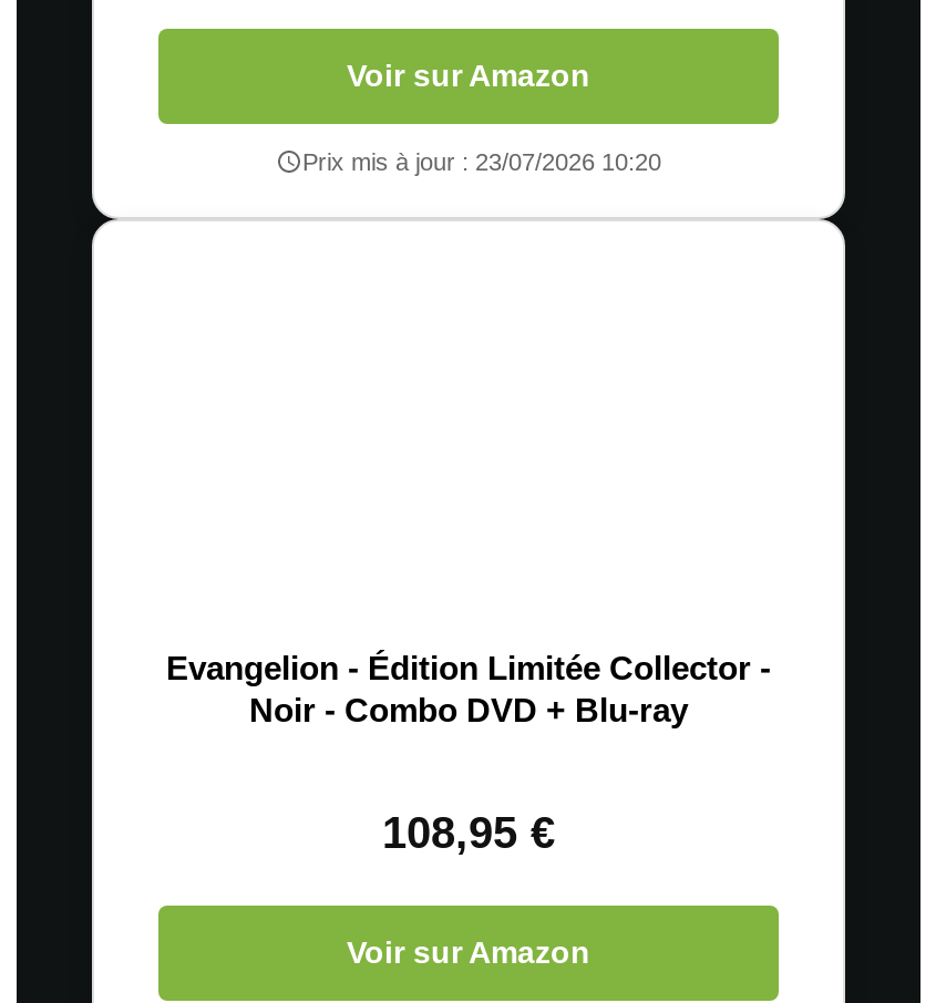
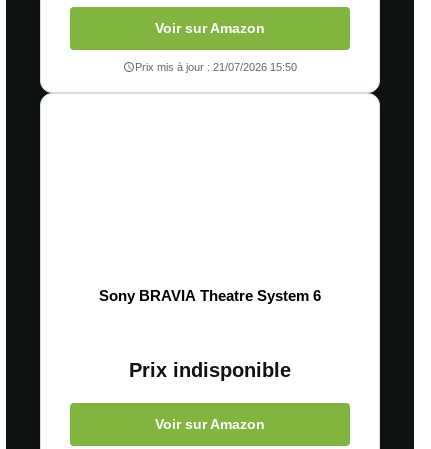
- Prix mis à jour : 23/07/2026 10:20
+ Prix mis à jour : 21/07/2026 15:50

- Evangelion - Édition Limitée Collector -
- Noir - Combo DVD + Blu-ray
+ Sony BRAVIA Theatre System 6

- 108,95 €
+ Prix indisponible
